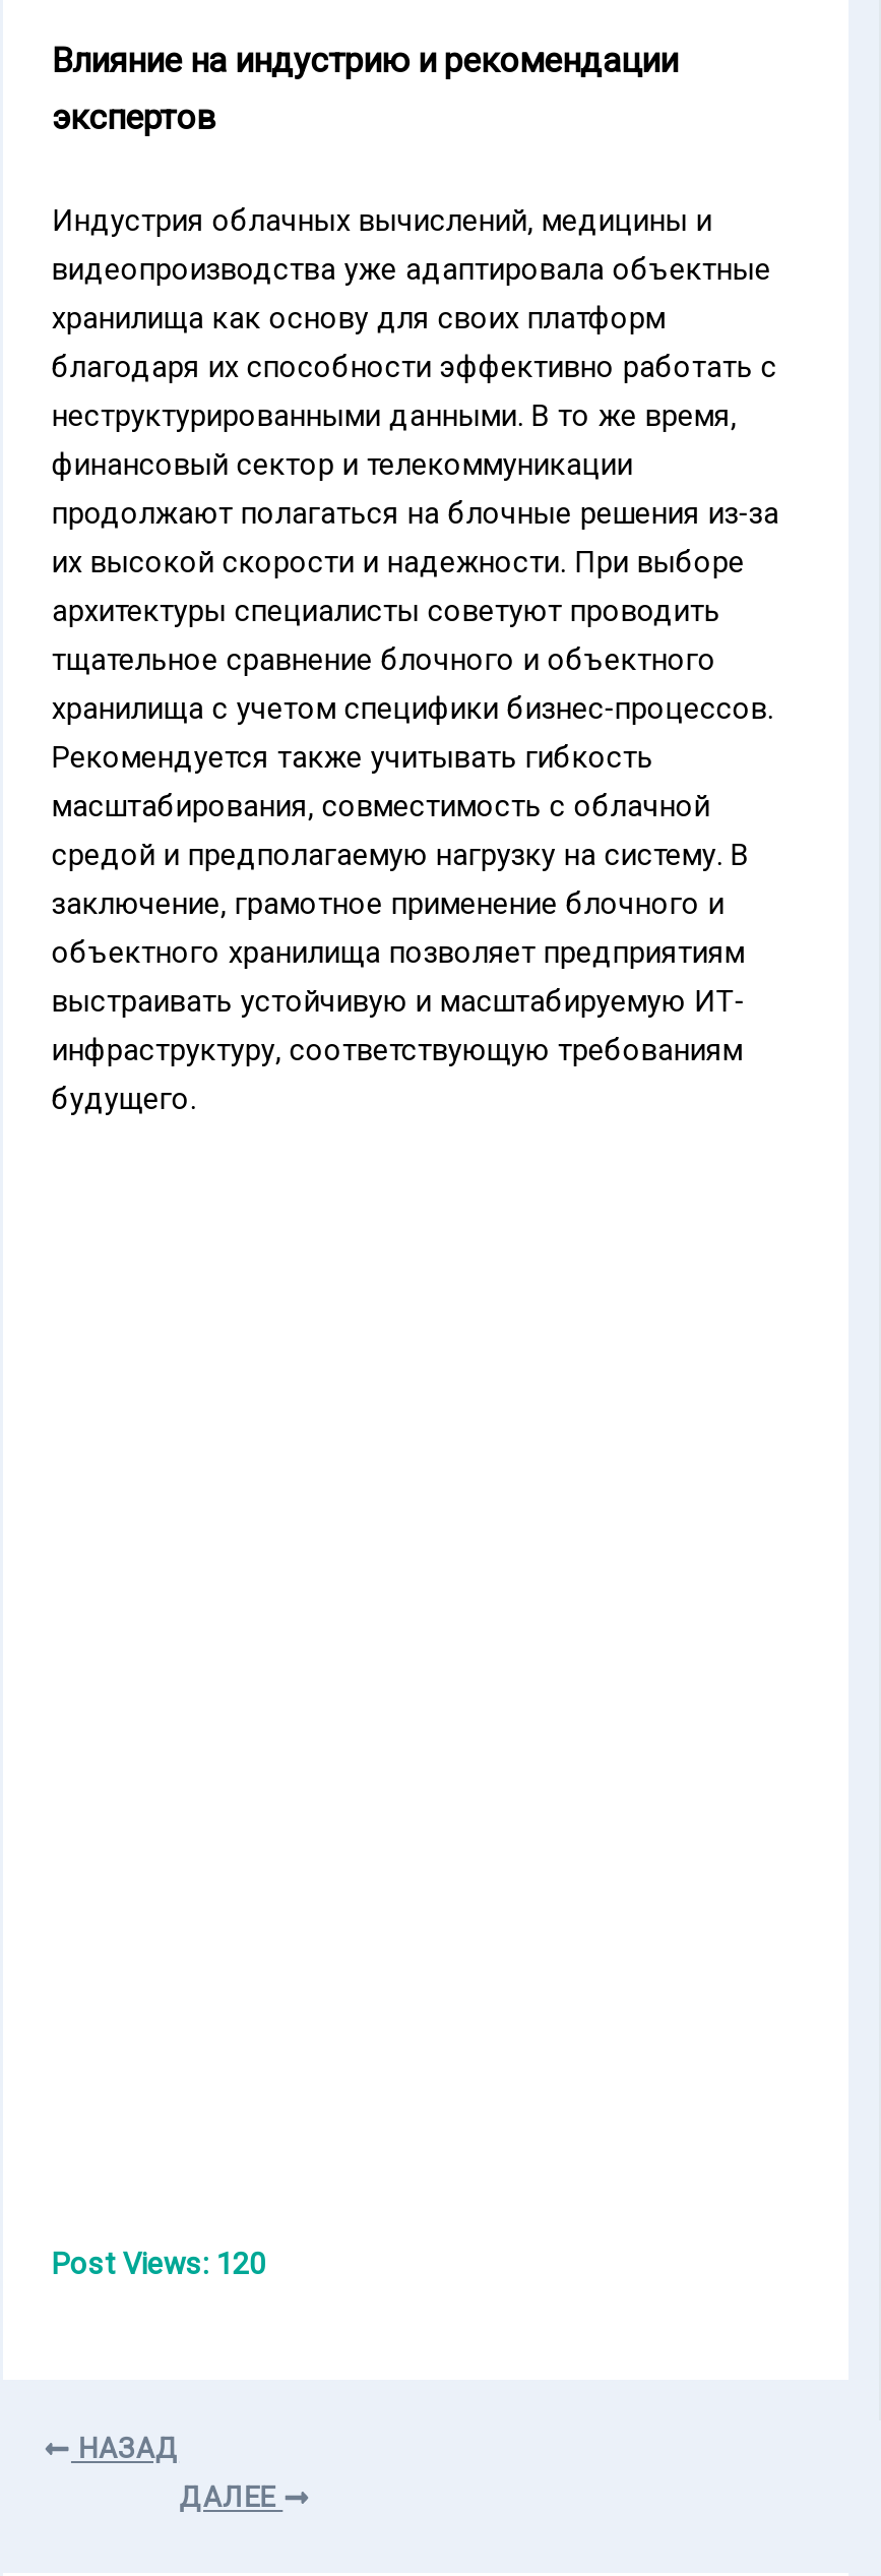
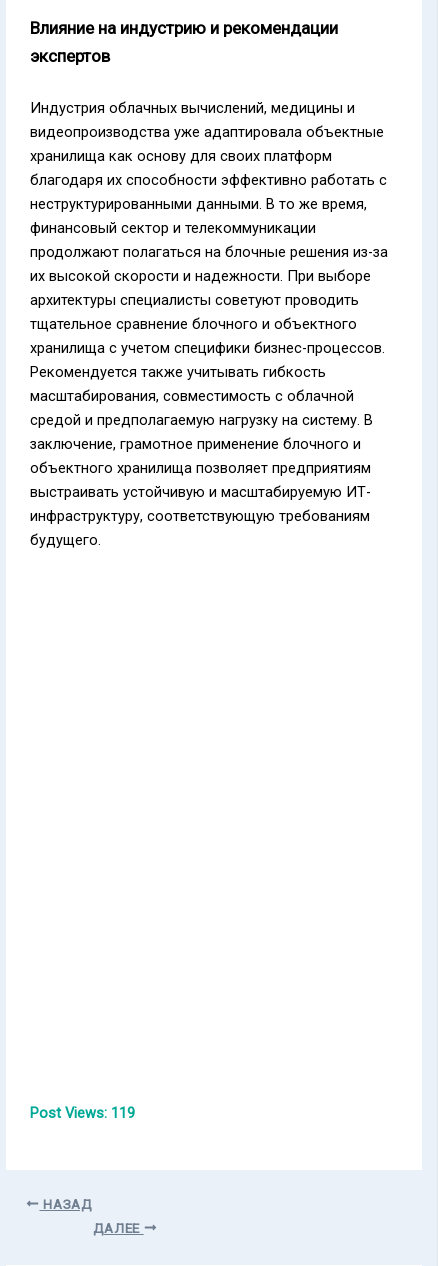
- Post Views: 120
+ Post Views: 119
